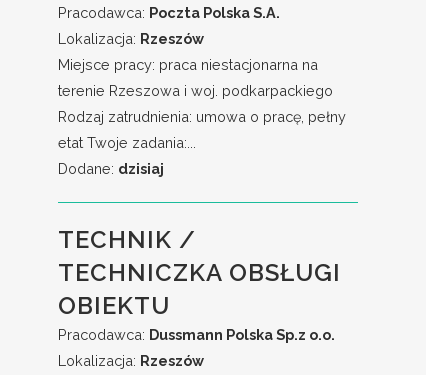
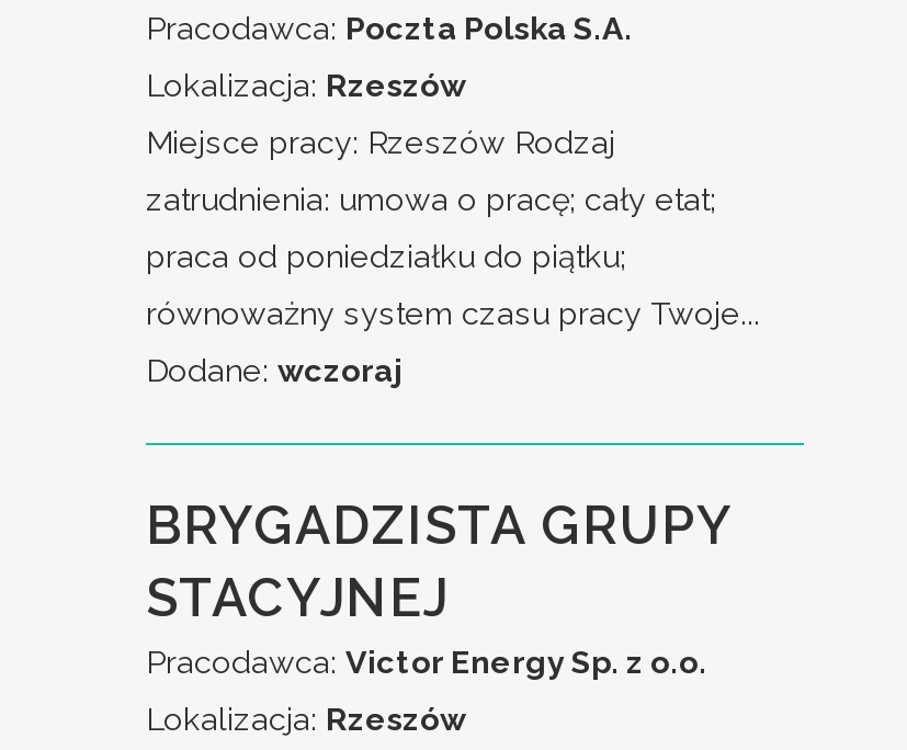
- Miejsce pracy: praca niestacjonarna na
+ Miejsce pracy: Rzeszów Rodzaj

- terenie Rzeszowa i woj. podkarpackiego
+ zatrudnienia: umowa o pracę; cały etat;

- Rodzaj zatrudnienia: umowa o pracę, pełny
+ praca od poniedziałku do piątku;

- etat Twoje zadania:...
+ równoważny system czasu pracy Twoje...

- Dodane: dzisiaj
+ Dodane: wczoraj

- TECHNIK /
- TECHNICZKA OBSŁUGI
- OBIEKTU
- Pracodawca: Dussmann Polska Sp.z o.o.
+ BRYGADZISTA GRUPY
+ STACYJNEJ
+ Pracodawca: Victor Energy Sp. z o.o.
